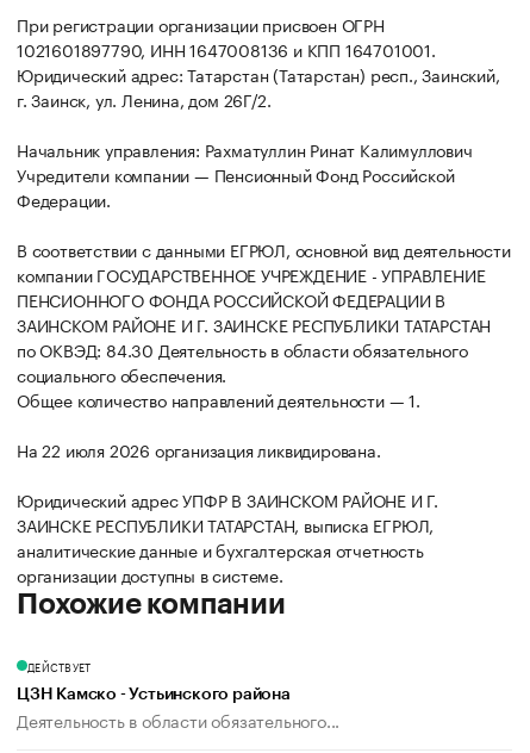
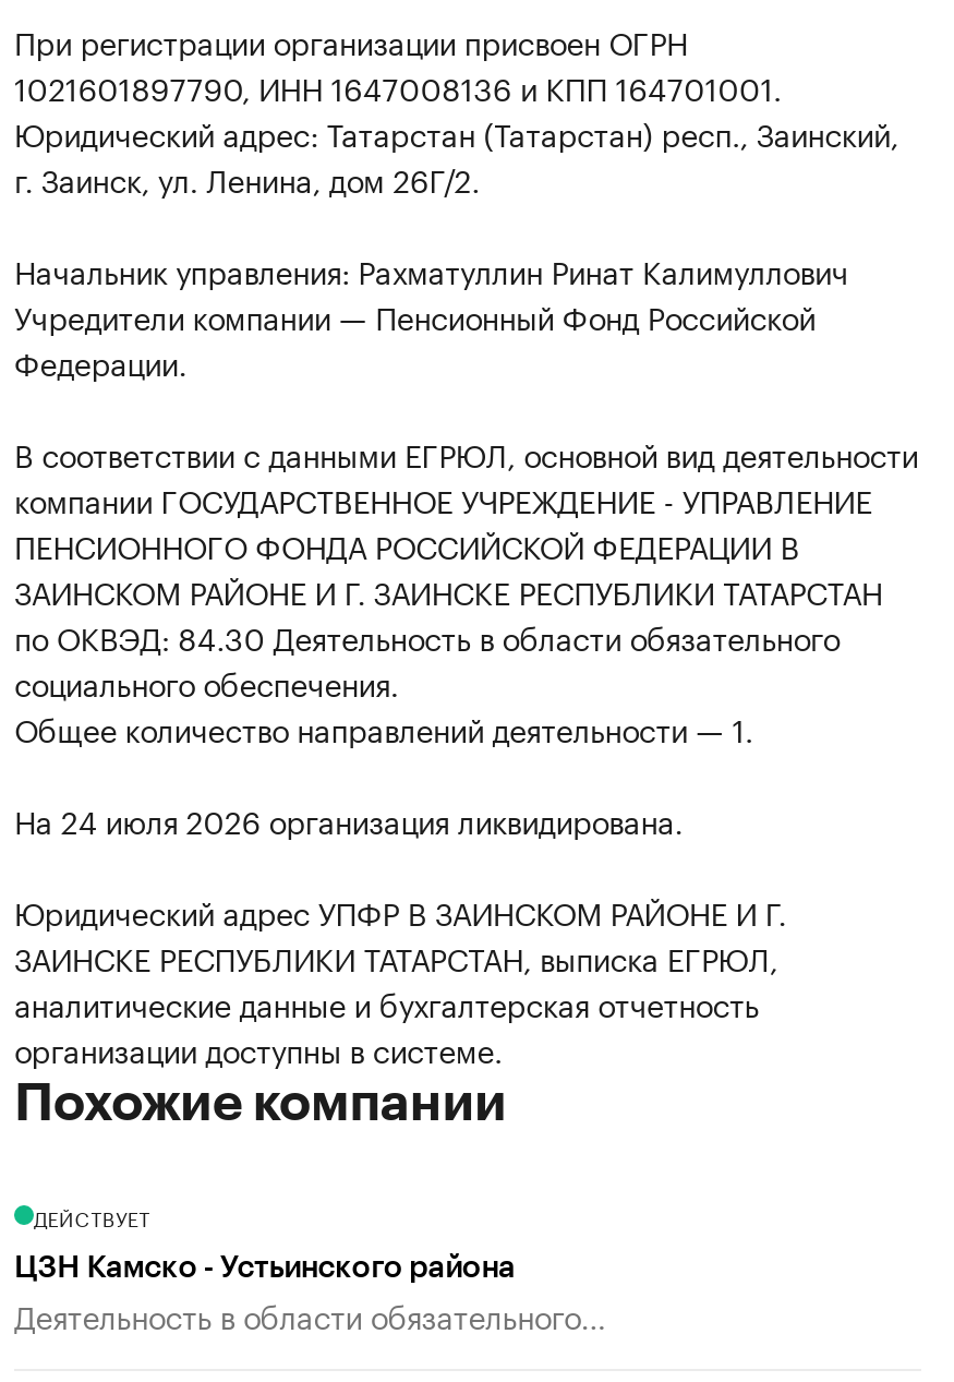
- На 22 июля 2026 организация ликвидирована.
+ На 24 июля 2026 организация ликвидирована.
